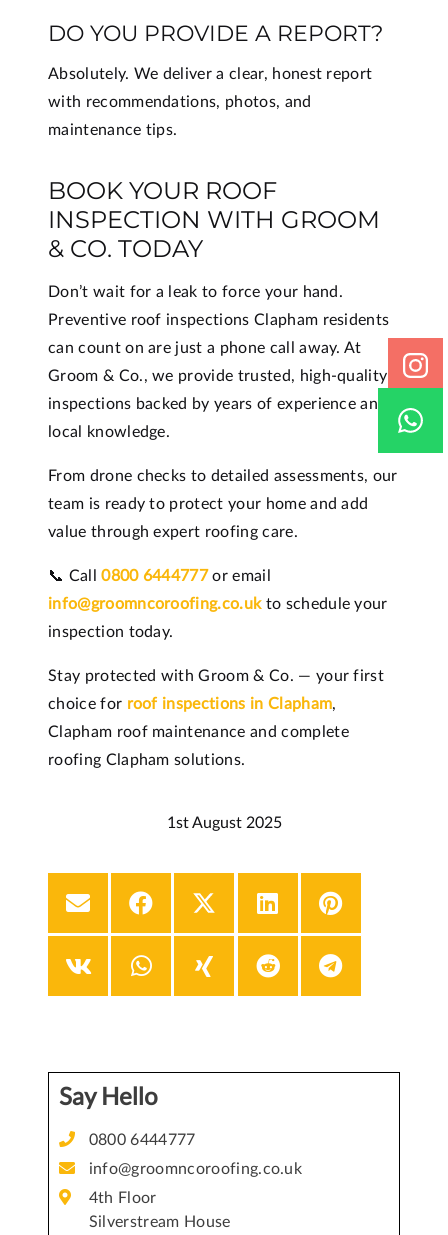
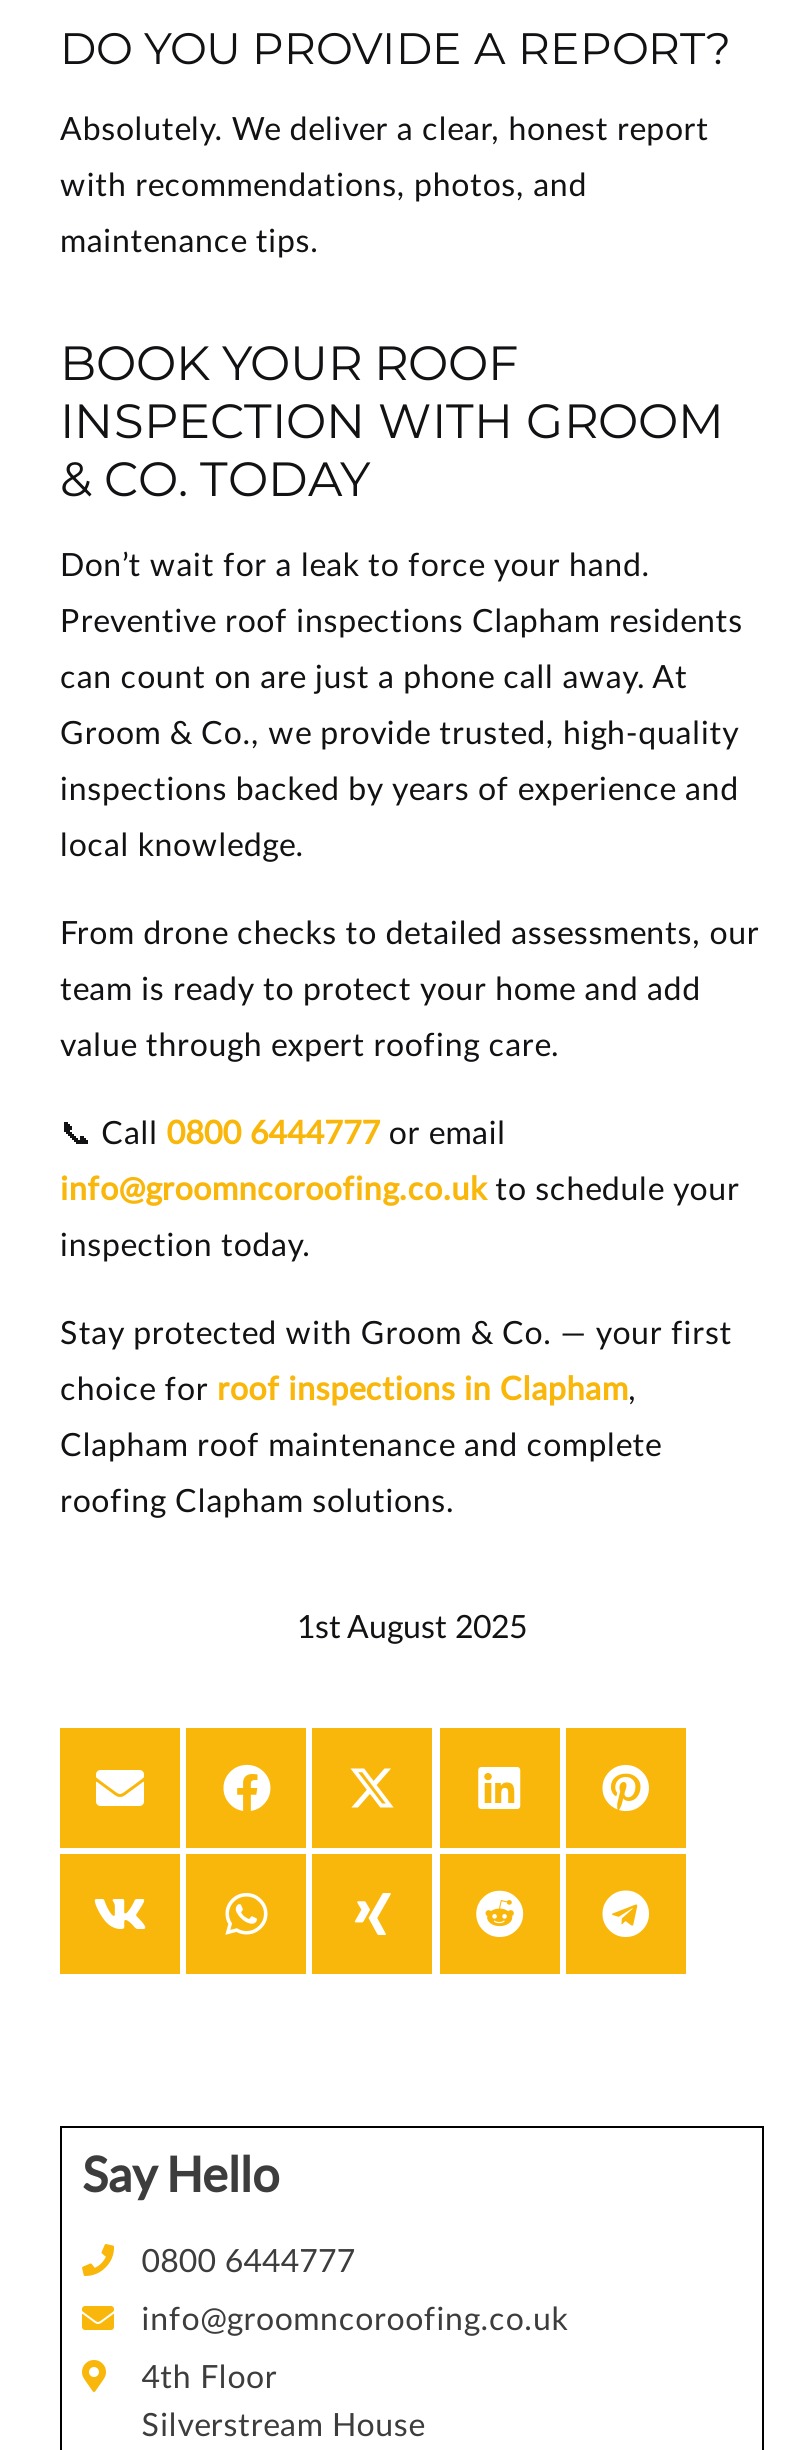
- [image]
